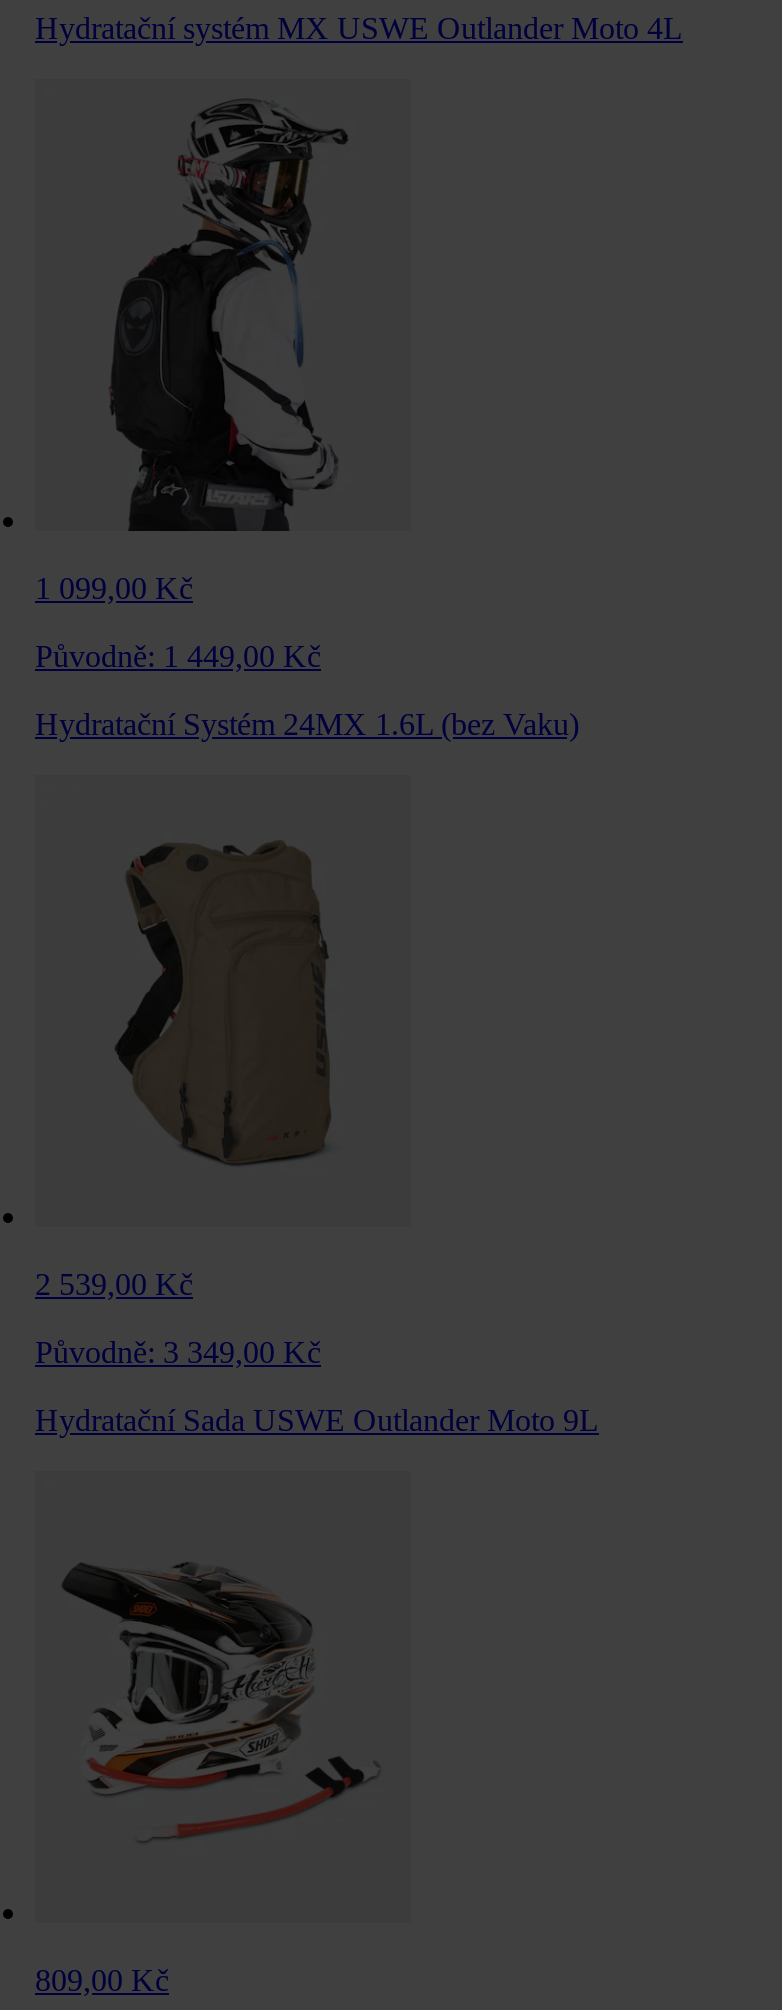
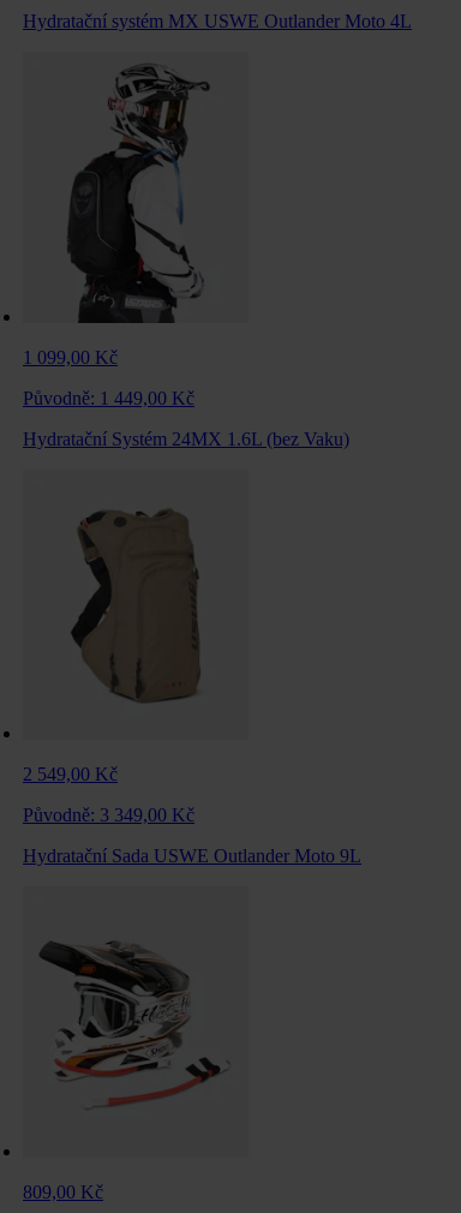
- 2 539,00 Kč
+ 2 549,00 Kč
